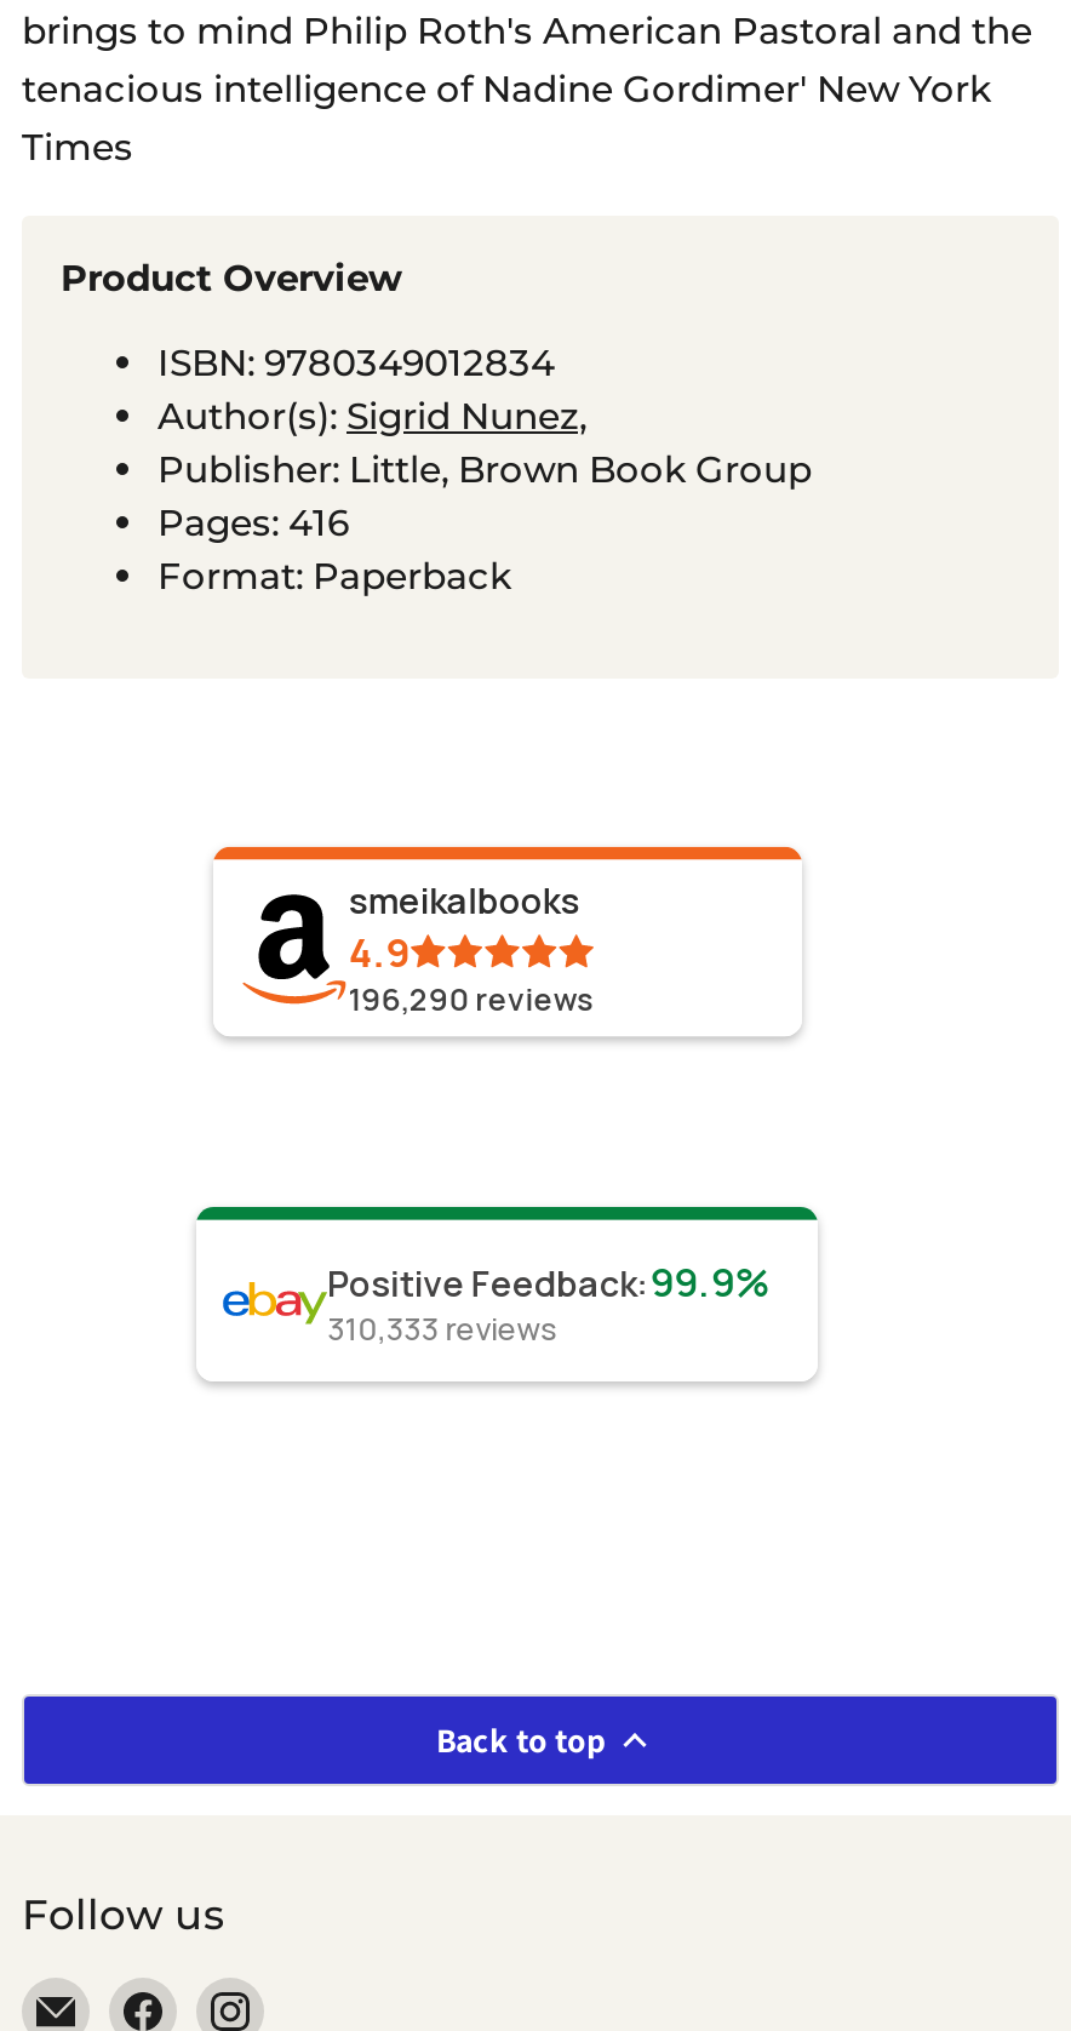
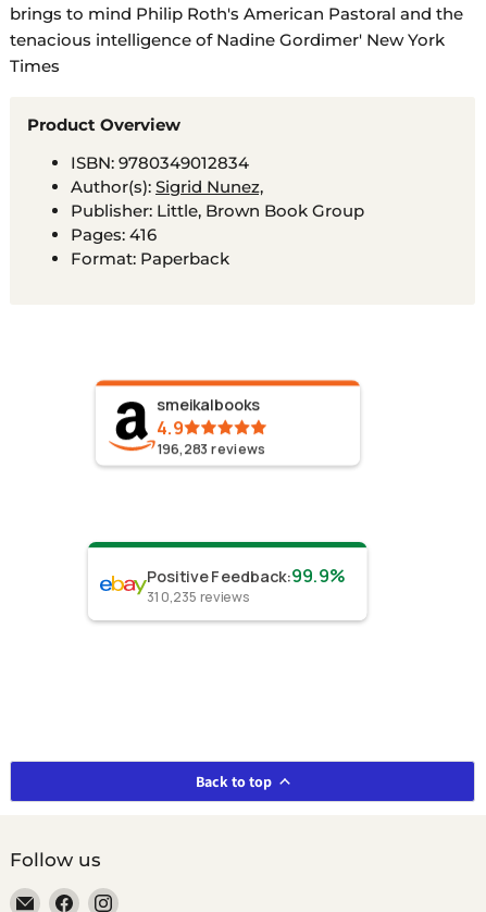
- 196,290 reviews
+ 196,283 reviews

- 310,333 reviews
+ 310,235 reviews
